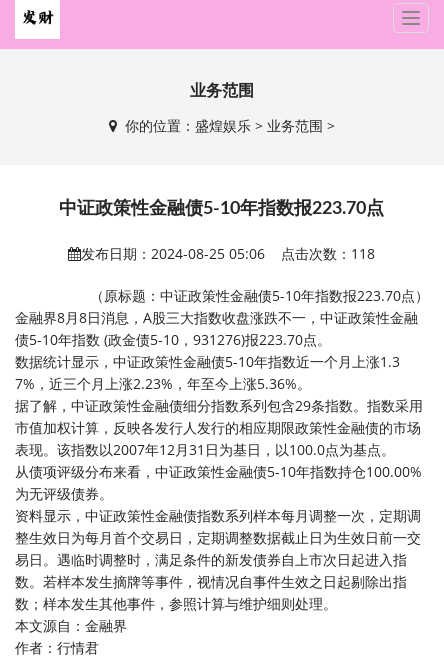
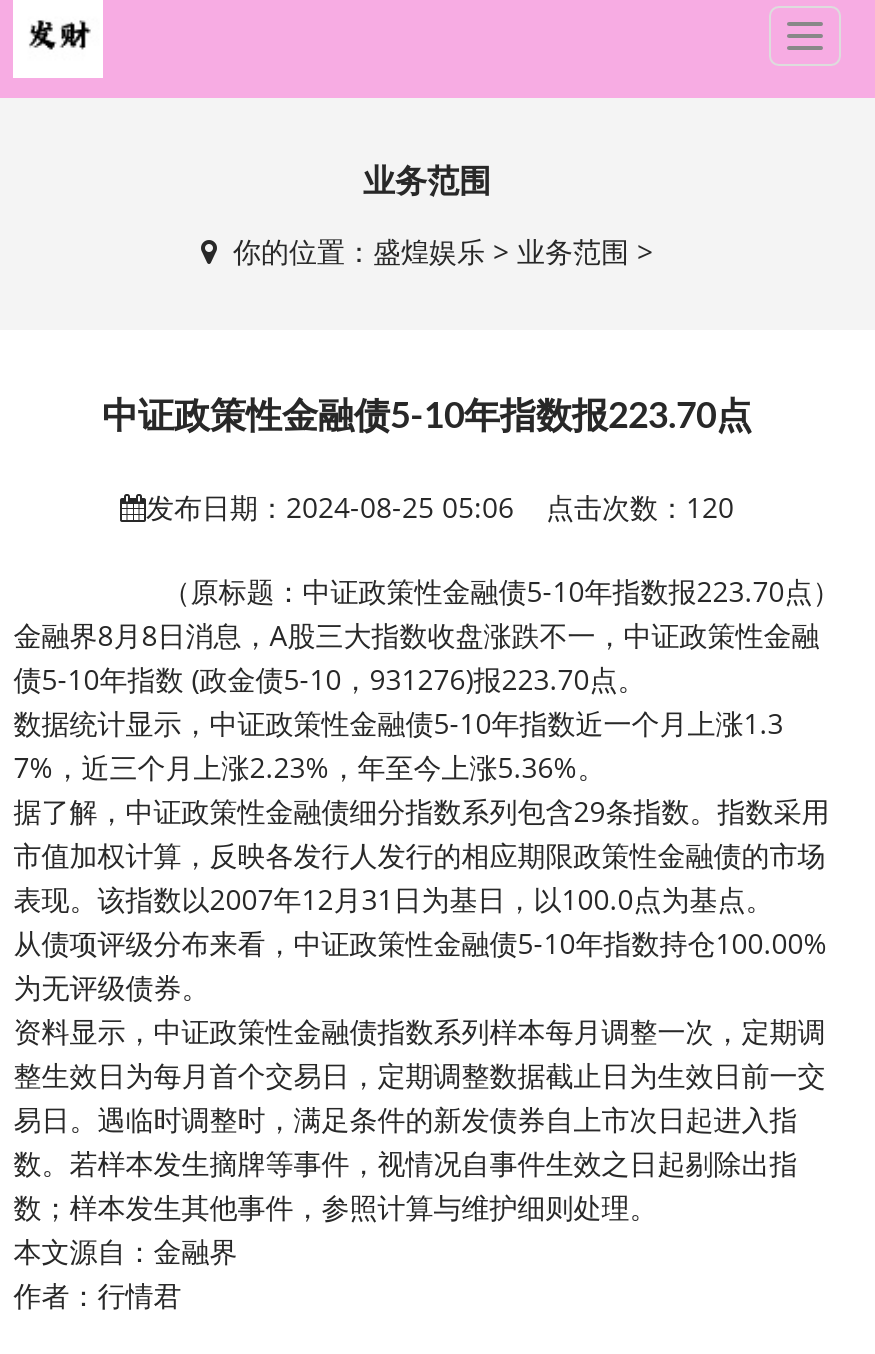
- 发布日期：2024-08-25 05:06 点击次数：118
+ 发布日期：2024-08-25 05:06 点击次数：120
